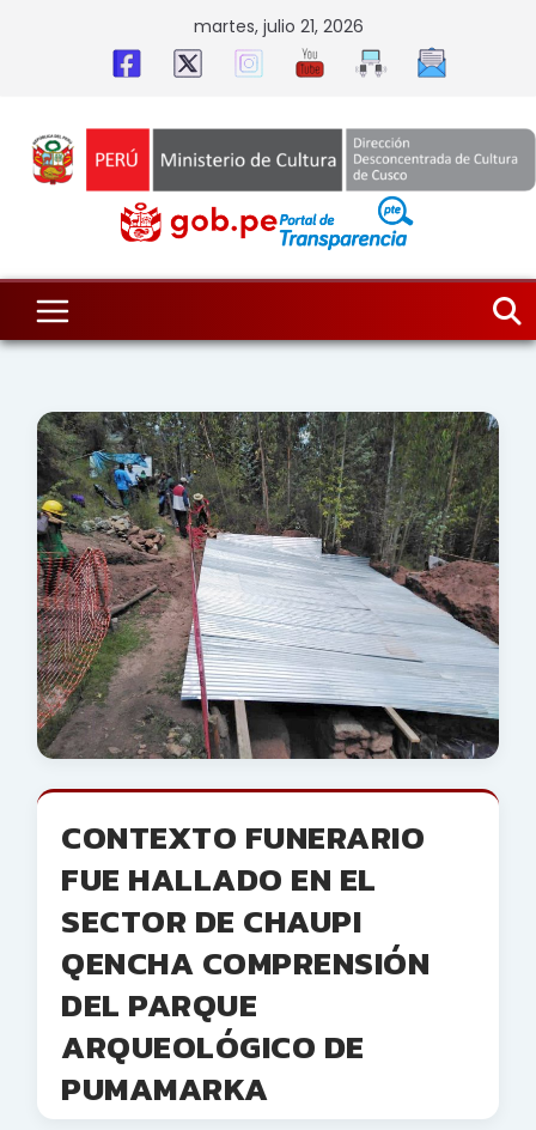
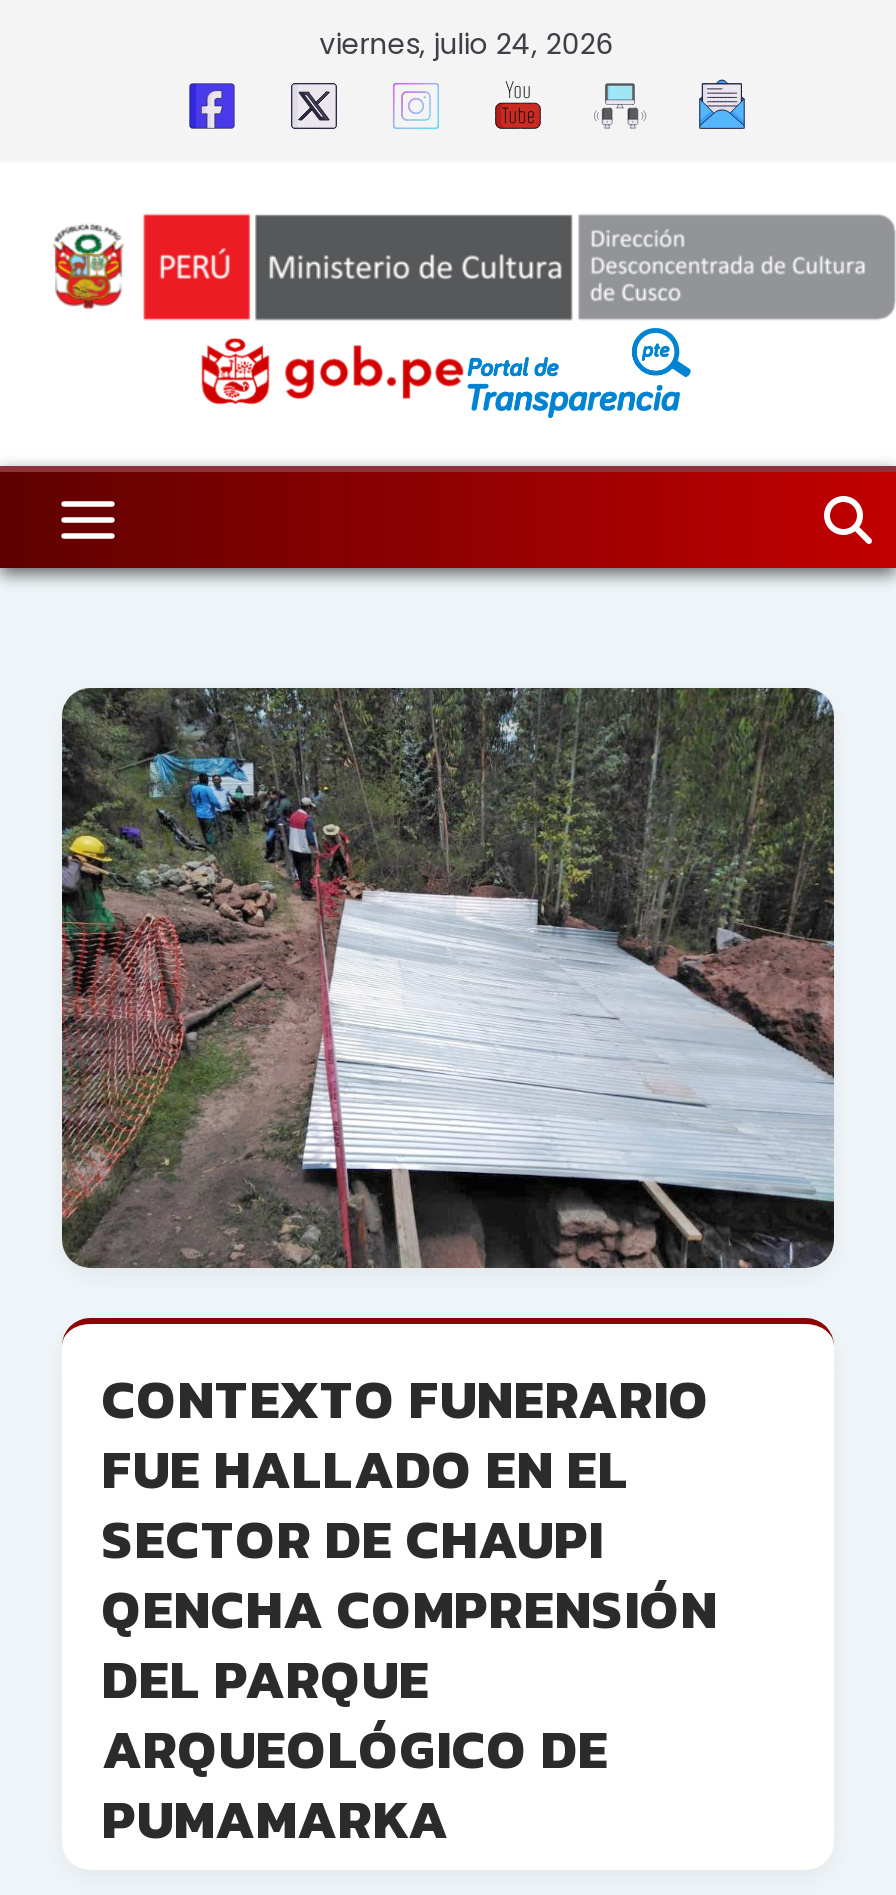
- martes, julio 21, 2026
+ viernes, julio 24, 2026
